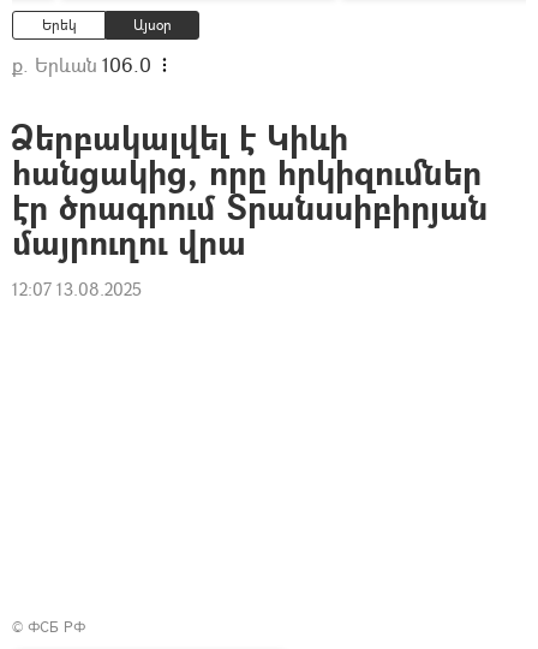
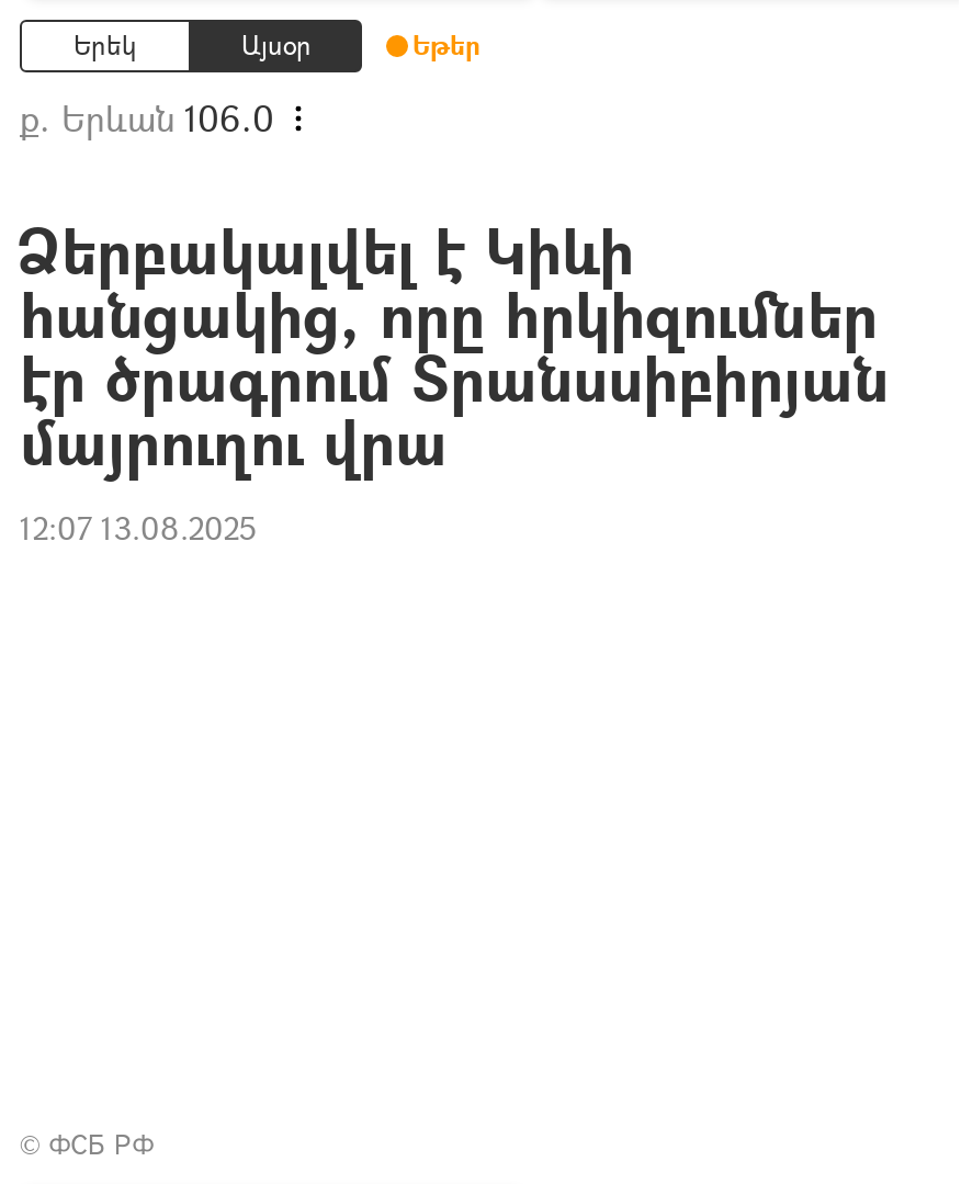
+ Եթեր
